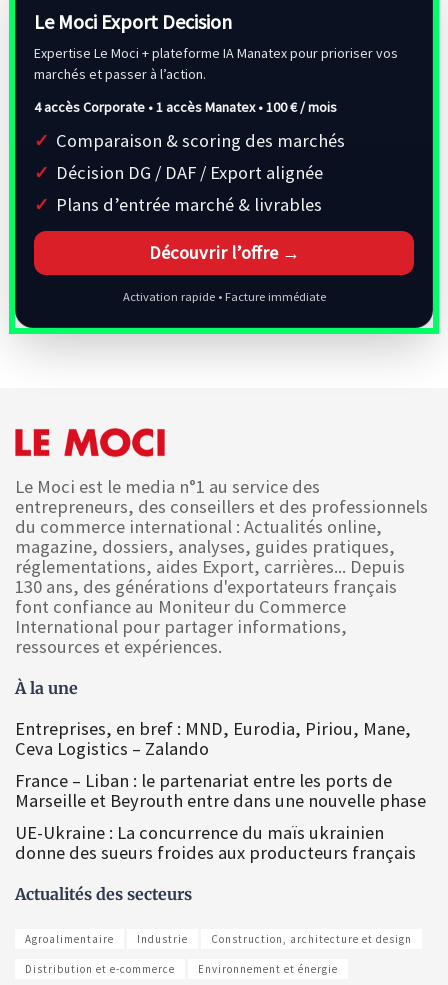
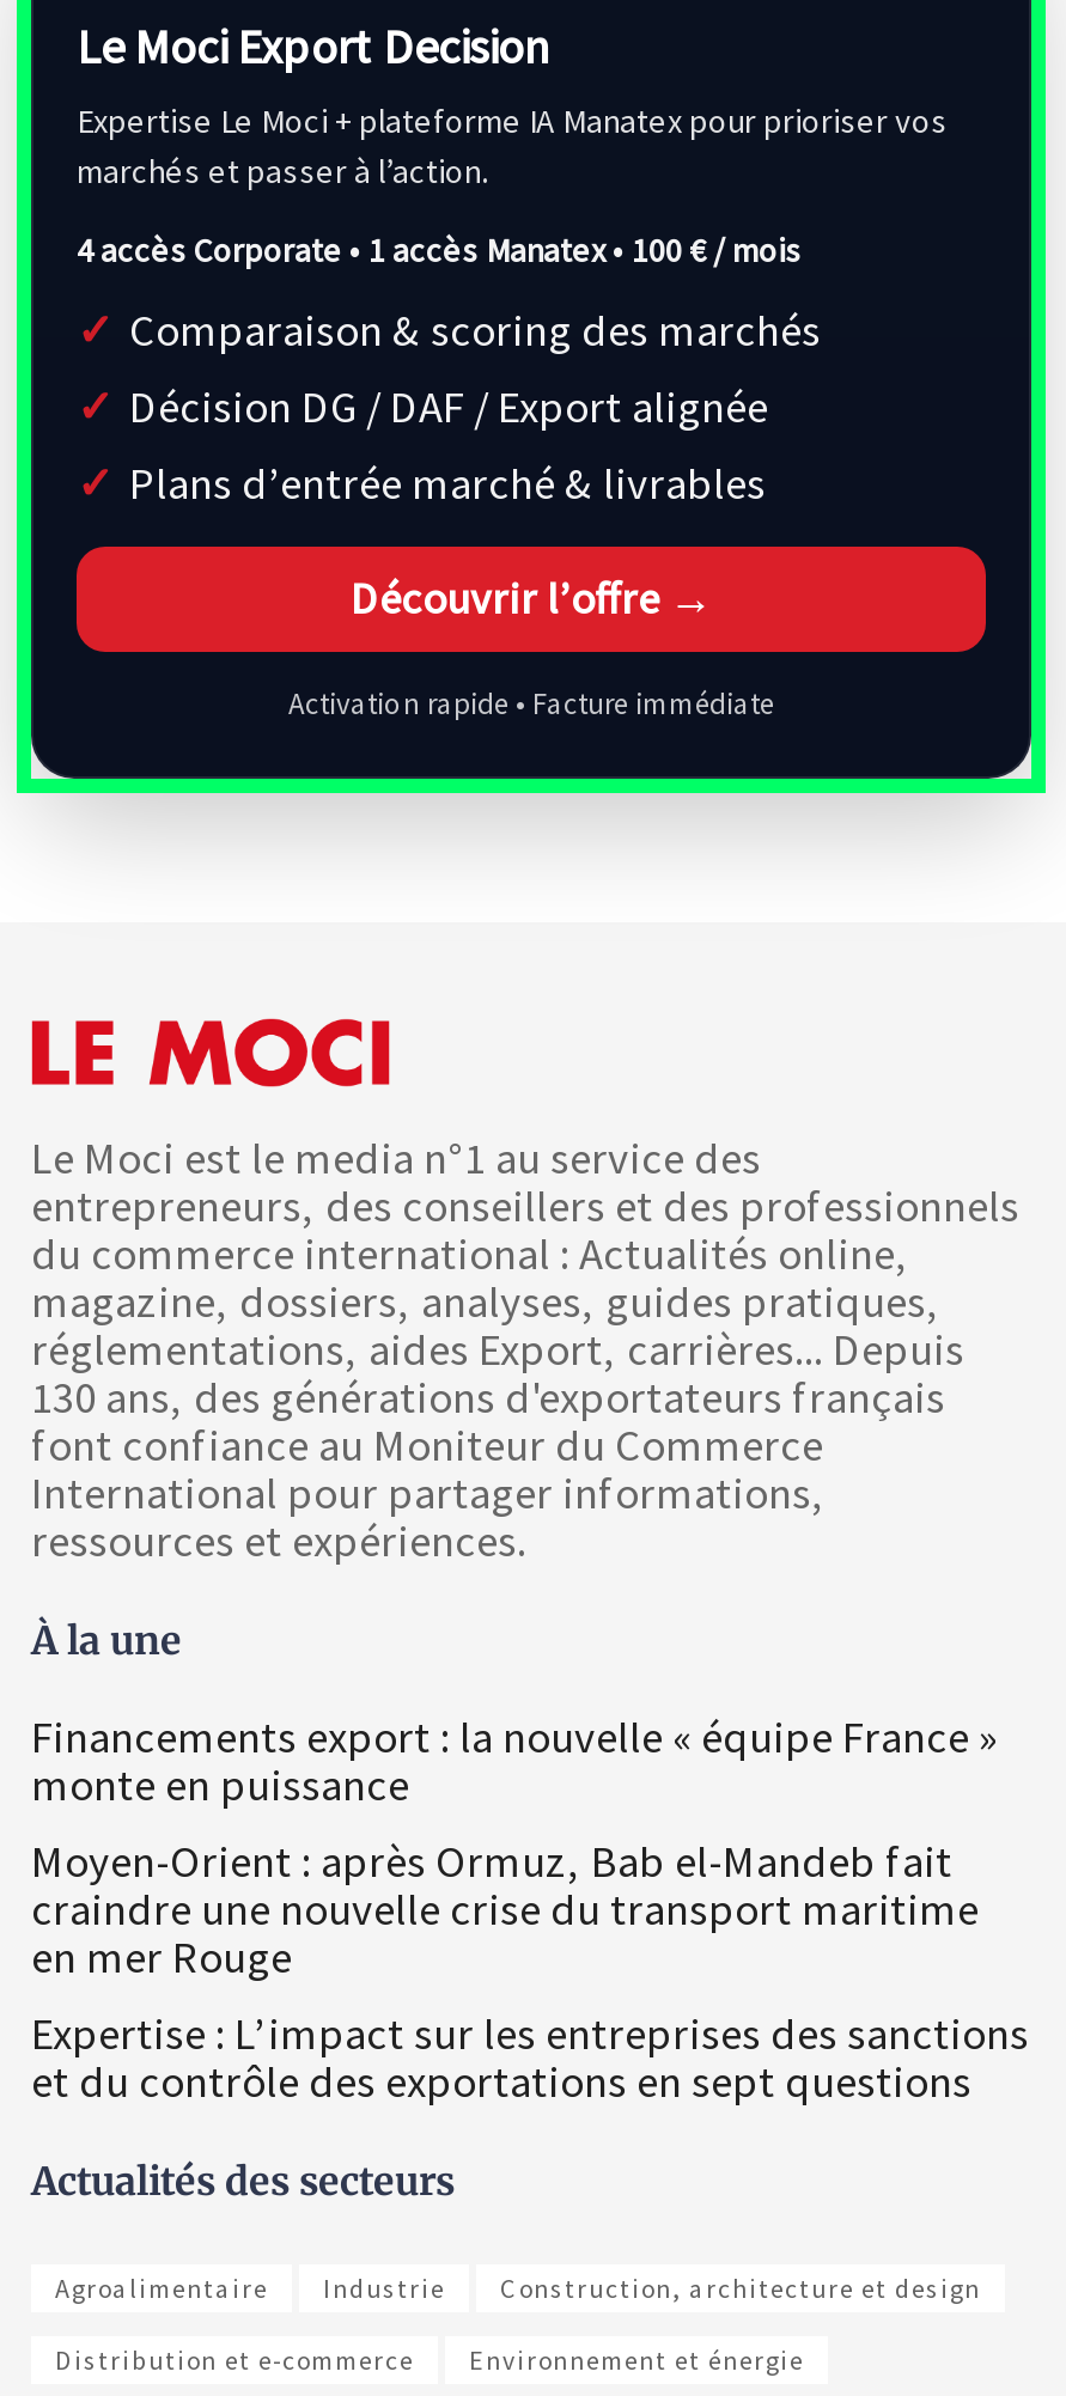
- Entreprises, en bref : MND, Eurodia, Piriou, Mane,
- Ceva Logistics – Zalando
- France – Liban : le partenariat entre les ports de
- Marseille et Beyrouth entre dans une nouvelle phase
- UE-Ukraine : La concurrence du maïs ukrainien
- donne des sueurs froides aux producteurs français
+ Financements export : la nouvelle « équipe France »
+ monte en puissance
+ Moyen-Orient : après Ormuz, Bab el-Mandeb fait
+ craindre une nouvelle crise du transport maritime
+ en mer Rouge
+ Expertise : L’impact sur les entreprises des sanctions
+ et du contrôle des exportations en sept questions
